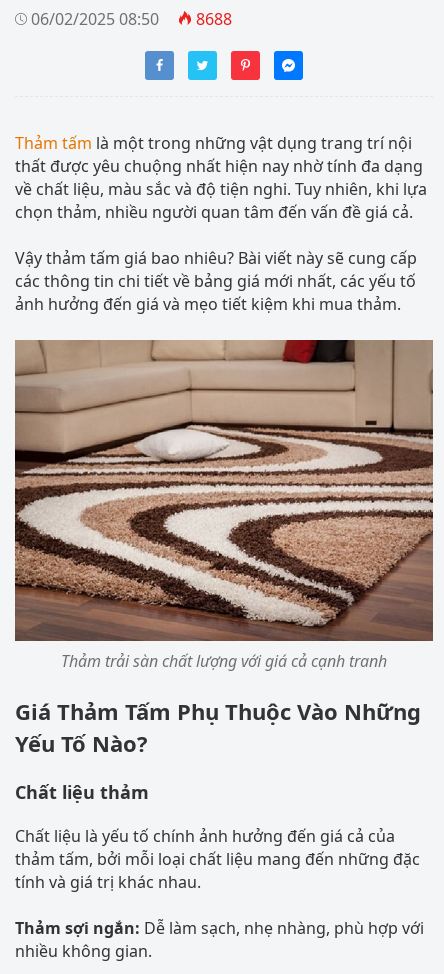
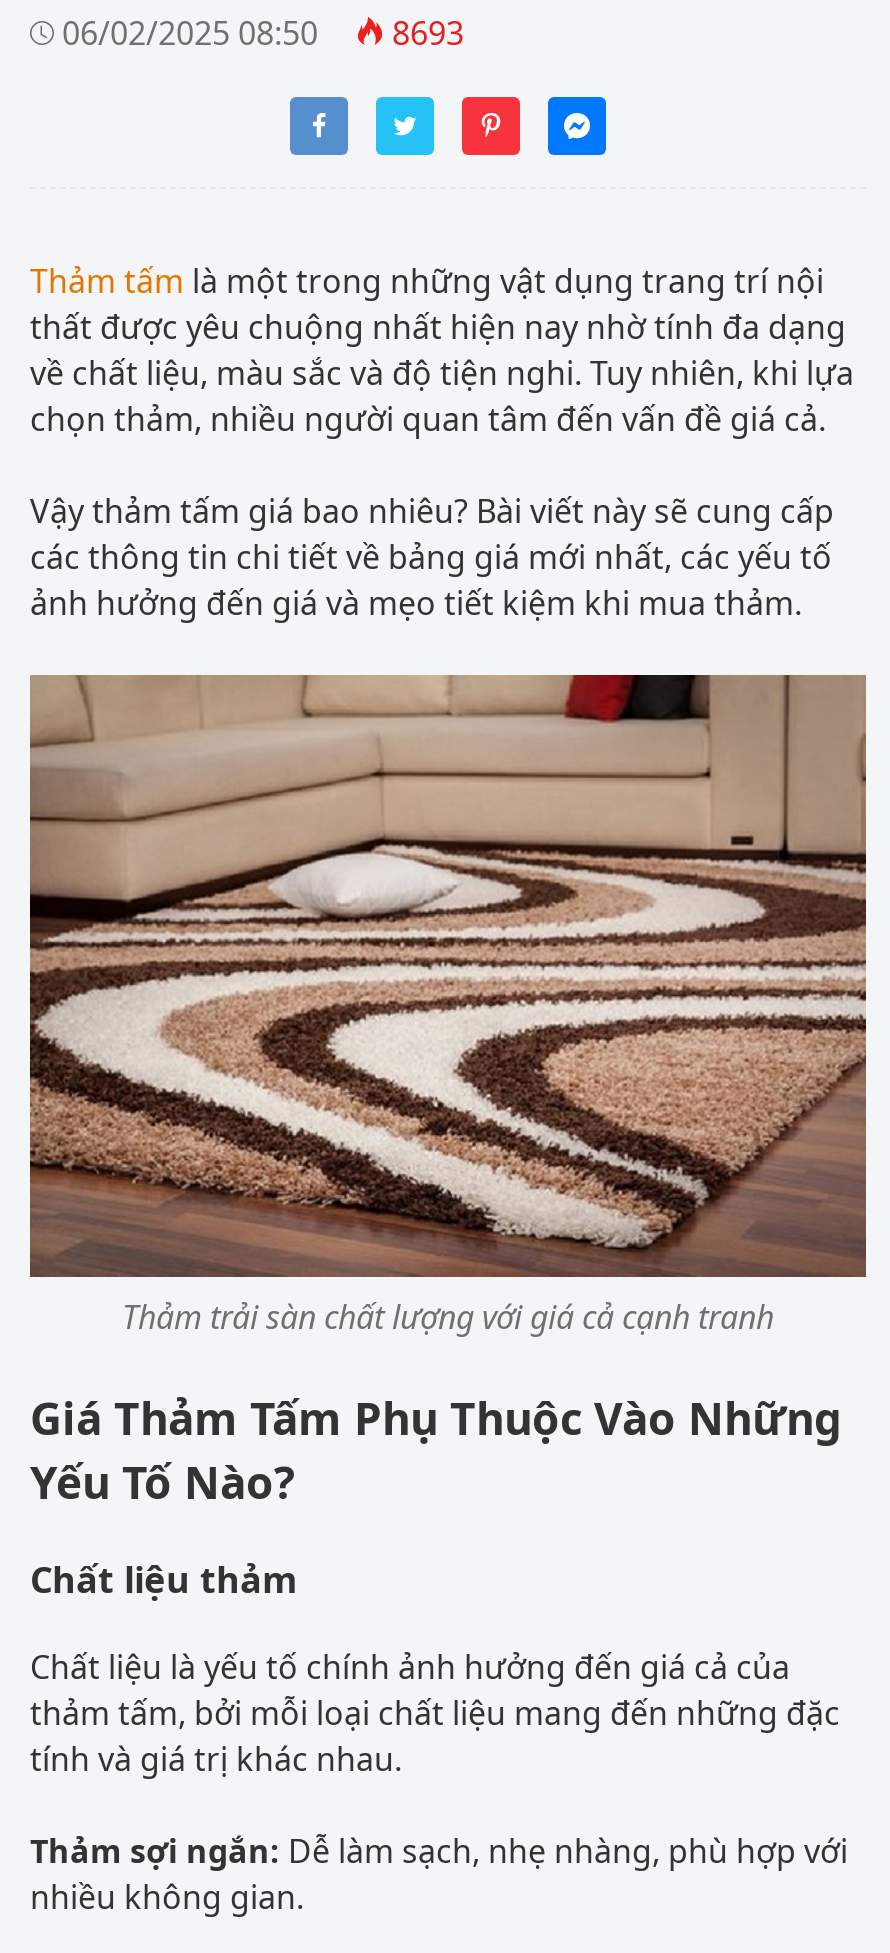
- 06/02/2025 08:50 8688
+ 06/02/2025 08:50 8693
